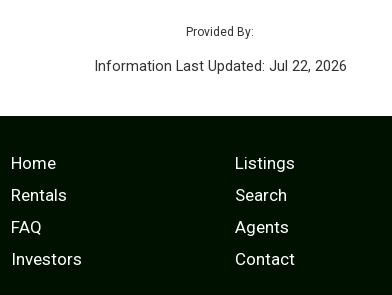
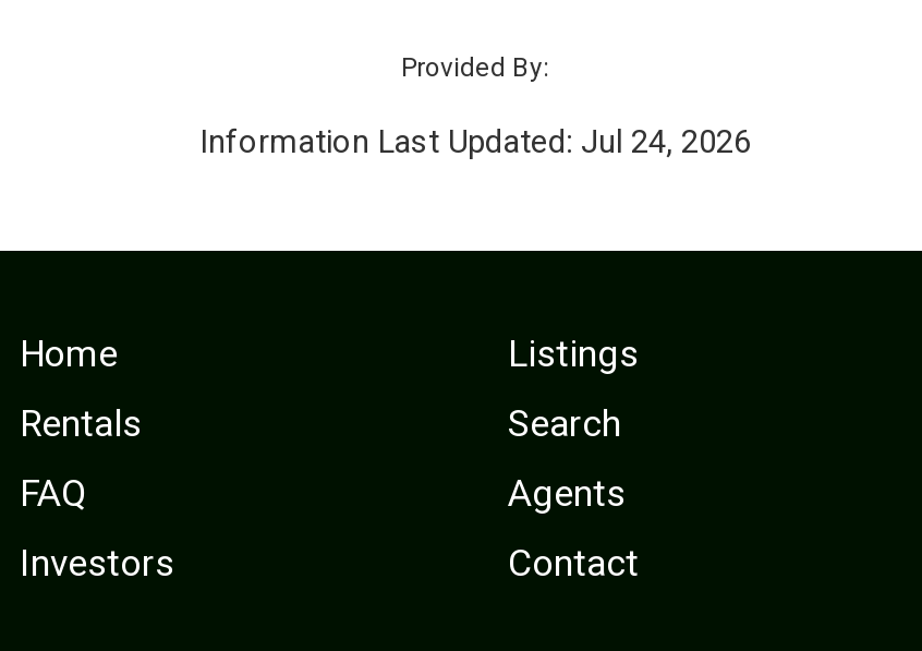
- Information Last Updated: Jul 22, 2026
+ Information Last Updated: Jul 24, 2026
